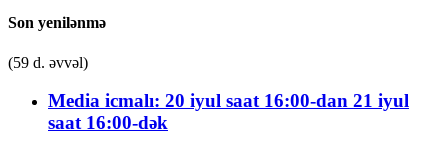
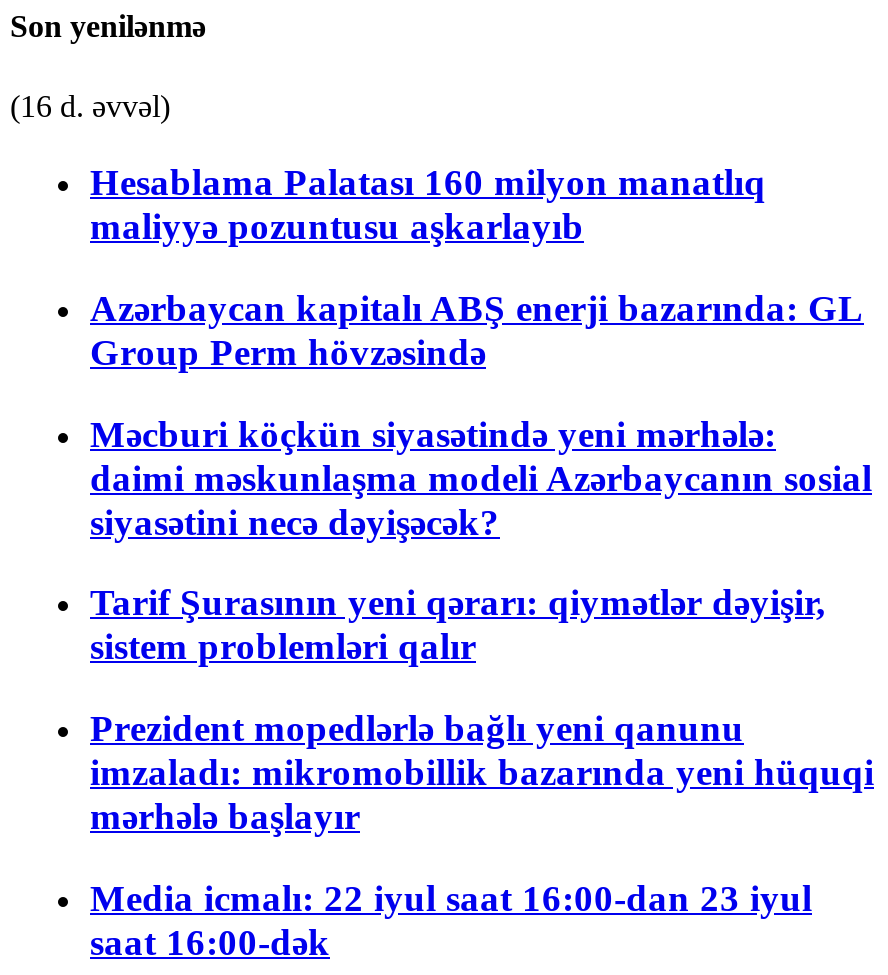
- (59 d. əvvəl)
- Media icmalı: 20 iyul saat 16:00-dan 21 iyul
+ (16 d. əvvəl)
+ Hesablama Palatası 160 milyon manatlıq
+ maliyyə pozuntusu aşkarlayıb
+ Azərbaycan kapitalı ABŞ enerji bazarında: GL
+ Group Perm hövzəsində
+ Məcburi köçkün siyasətində yeni mərhələ:
+ daimi məskunlaşma modeli Azərbaycanın sosial
+ siyasətini necə dəyişəcək?
+ Tarif Şurasının yeni qərarı: qiymətlər dəyişir,
+ sistem problemləri qalır
+ Prezident mopedlərlə bağlı yeni qanunu
+ imzaladı: mikromobillik bazarında yeni hüquqi
+ mərhələ başlayır
+ Media icmalı: 22 iyul saat 16:00-dan 23 iyul
